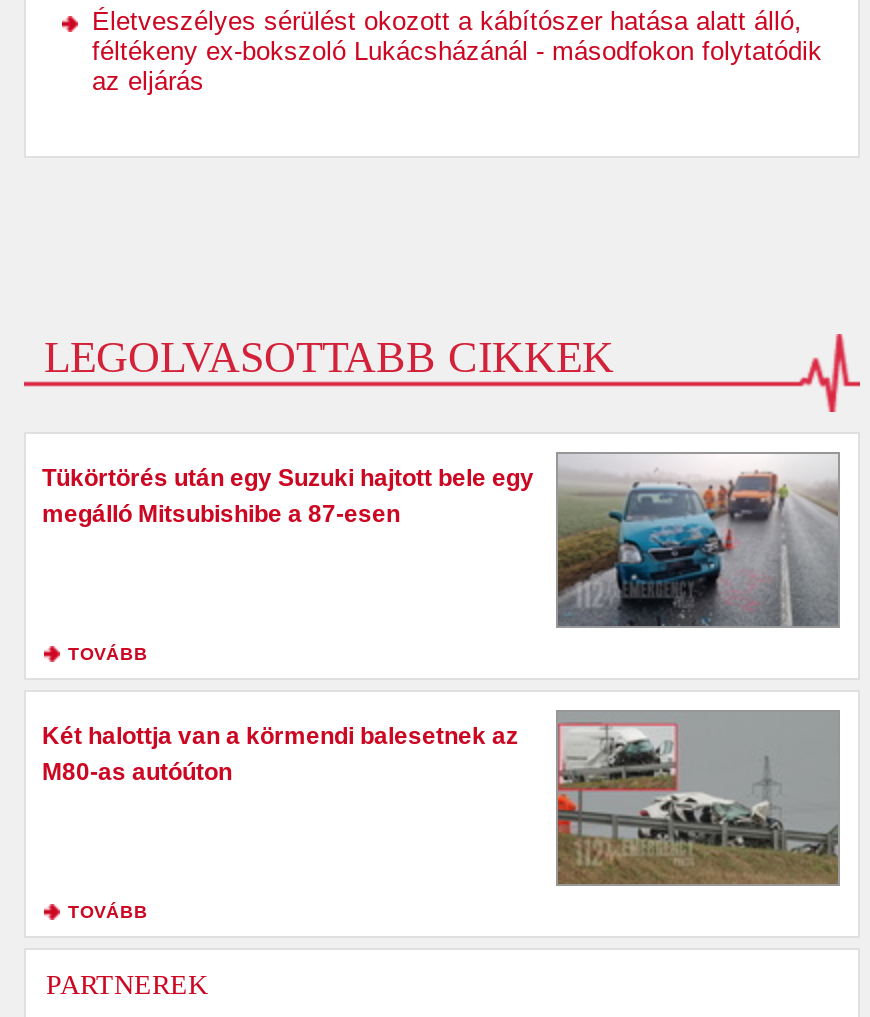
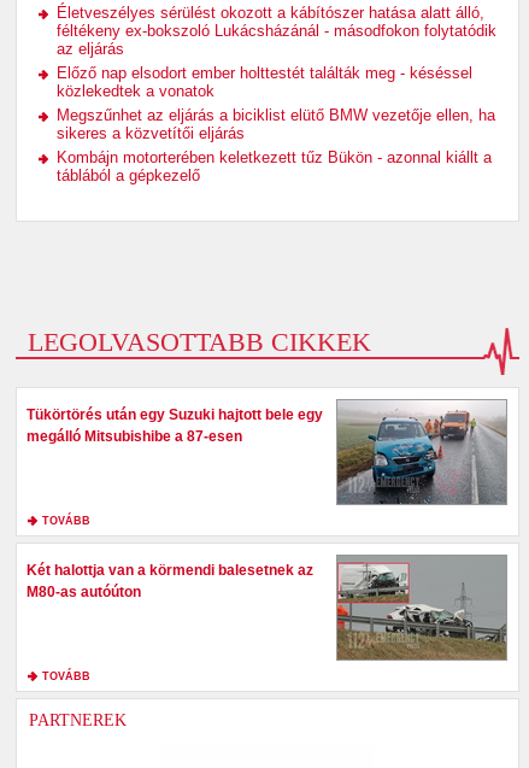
+ Előző nap elsodort ember holttestét találták meg - késéssel
+ közlekedtek a vonatok
+ Megszűnhet az eljárás a biciklist elütő BMW vezetője ellen, ha
+ sikeres a közvetítői eljárás
+ Kombájn motorterében keletkezett tűz Bükön - azonnal kiállt a
+ táblából a gépkezelő
